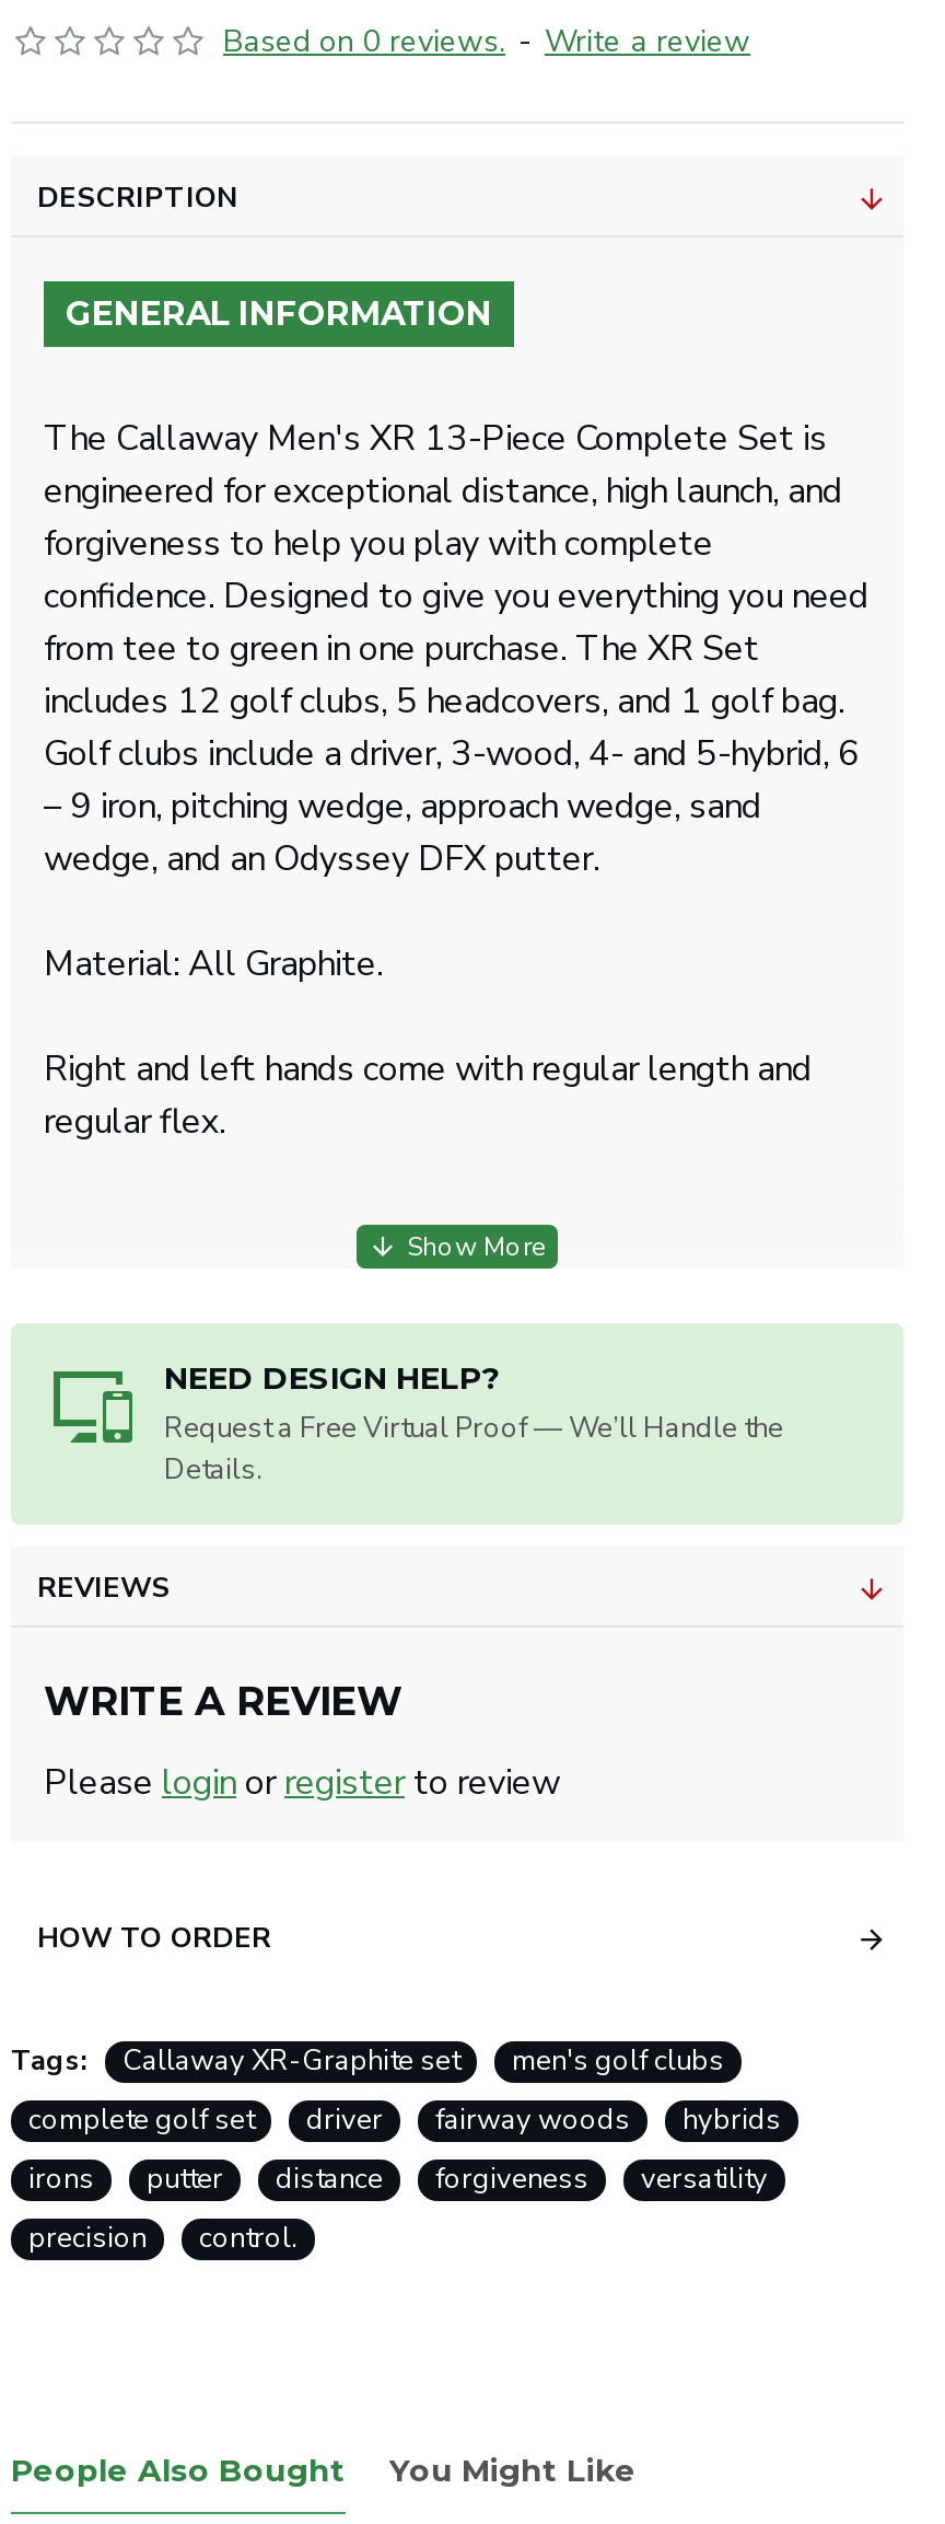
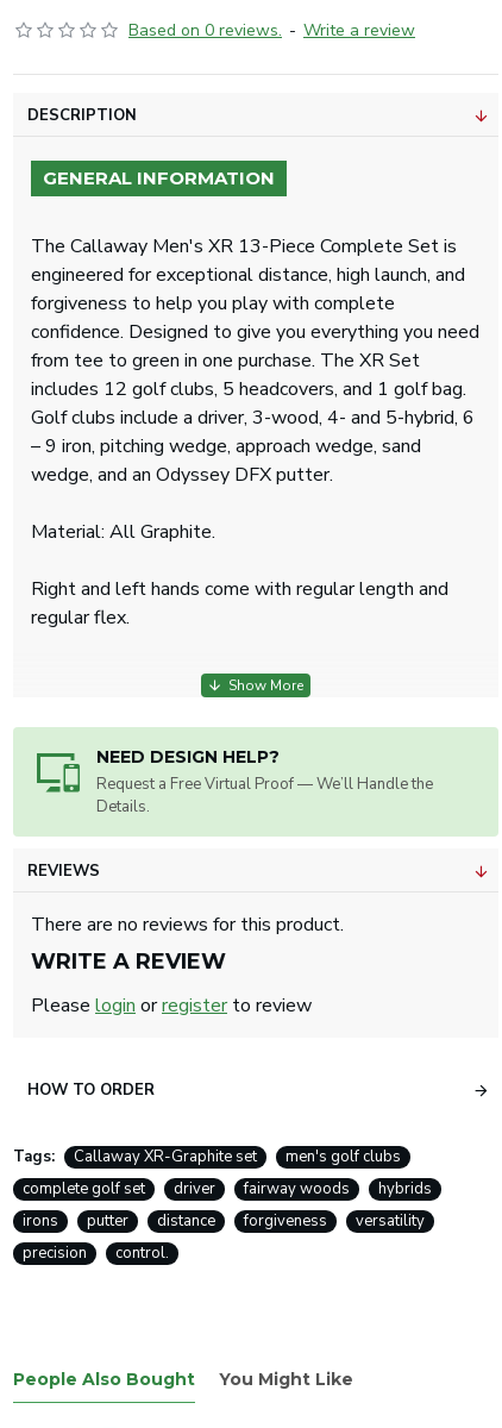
+ There are no reviews for this product.
